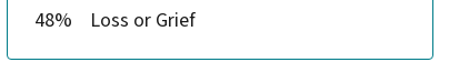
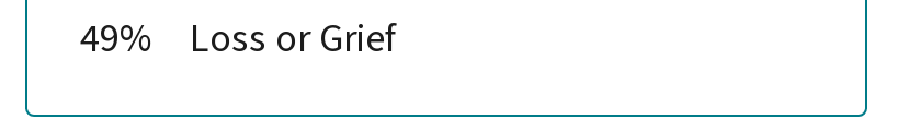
- 48% Loss or Grief
+ 49% Loss or Grief
